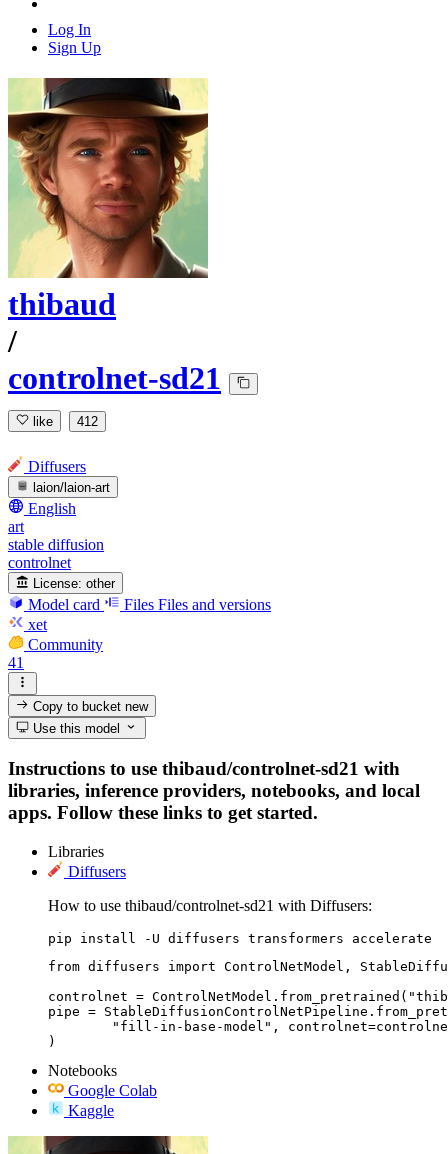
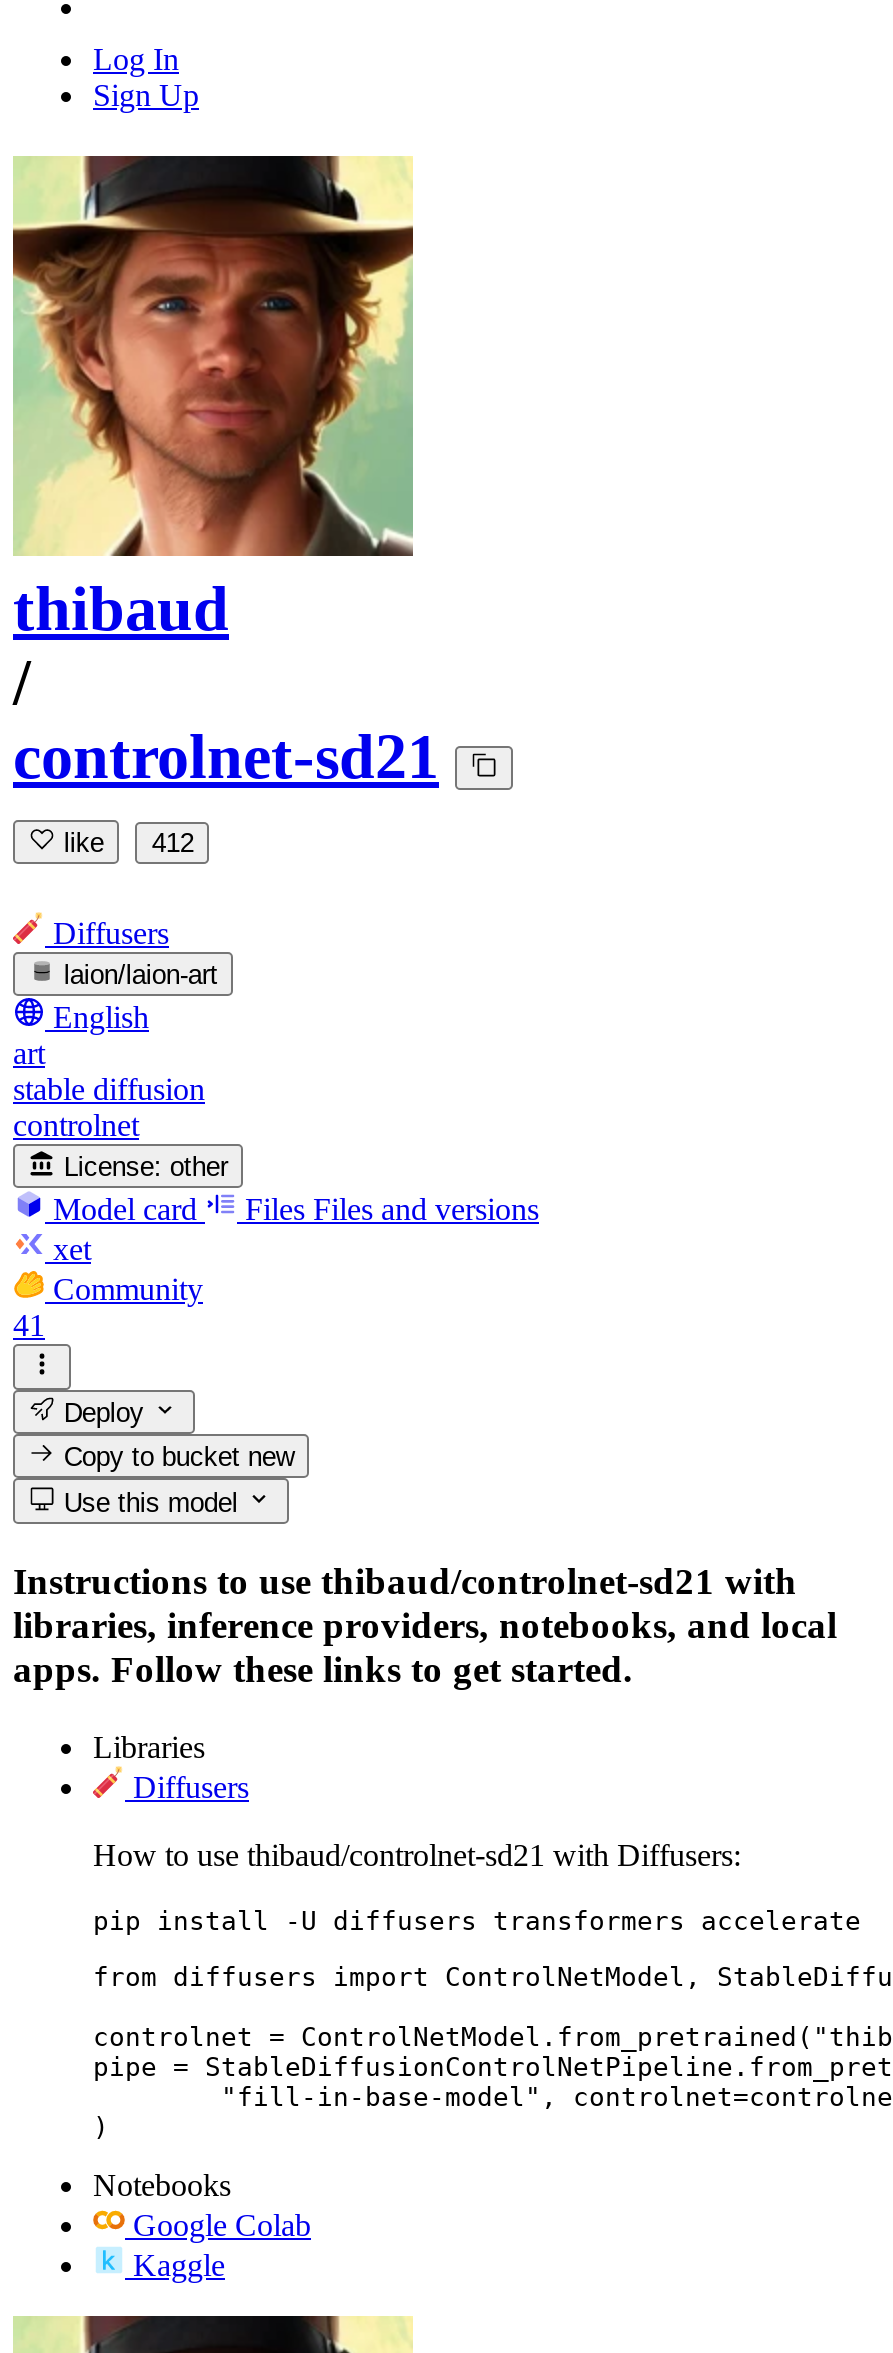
+ Deploy
